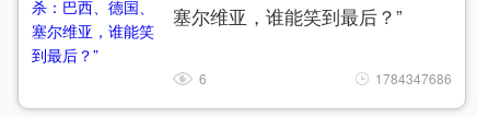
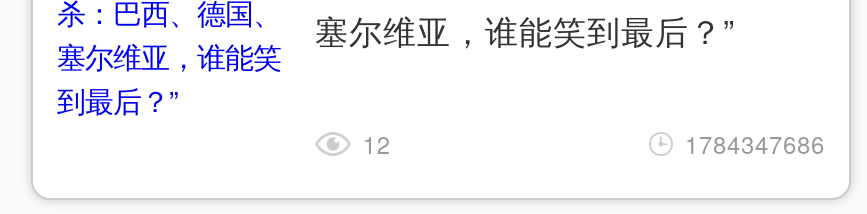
- 6
+ 12
